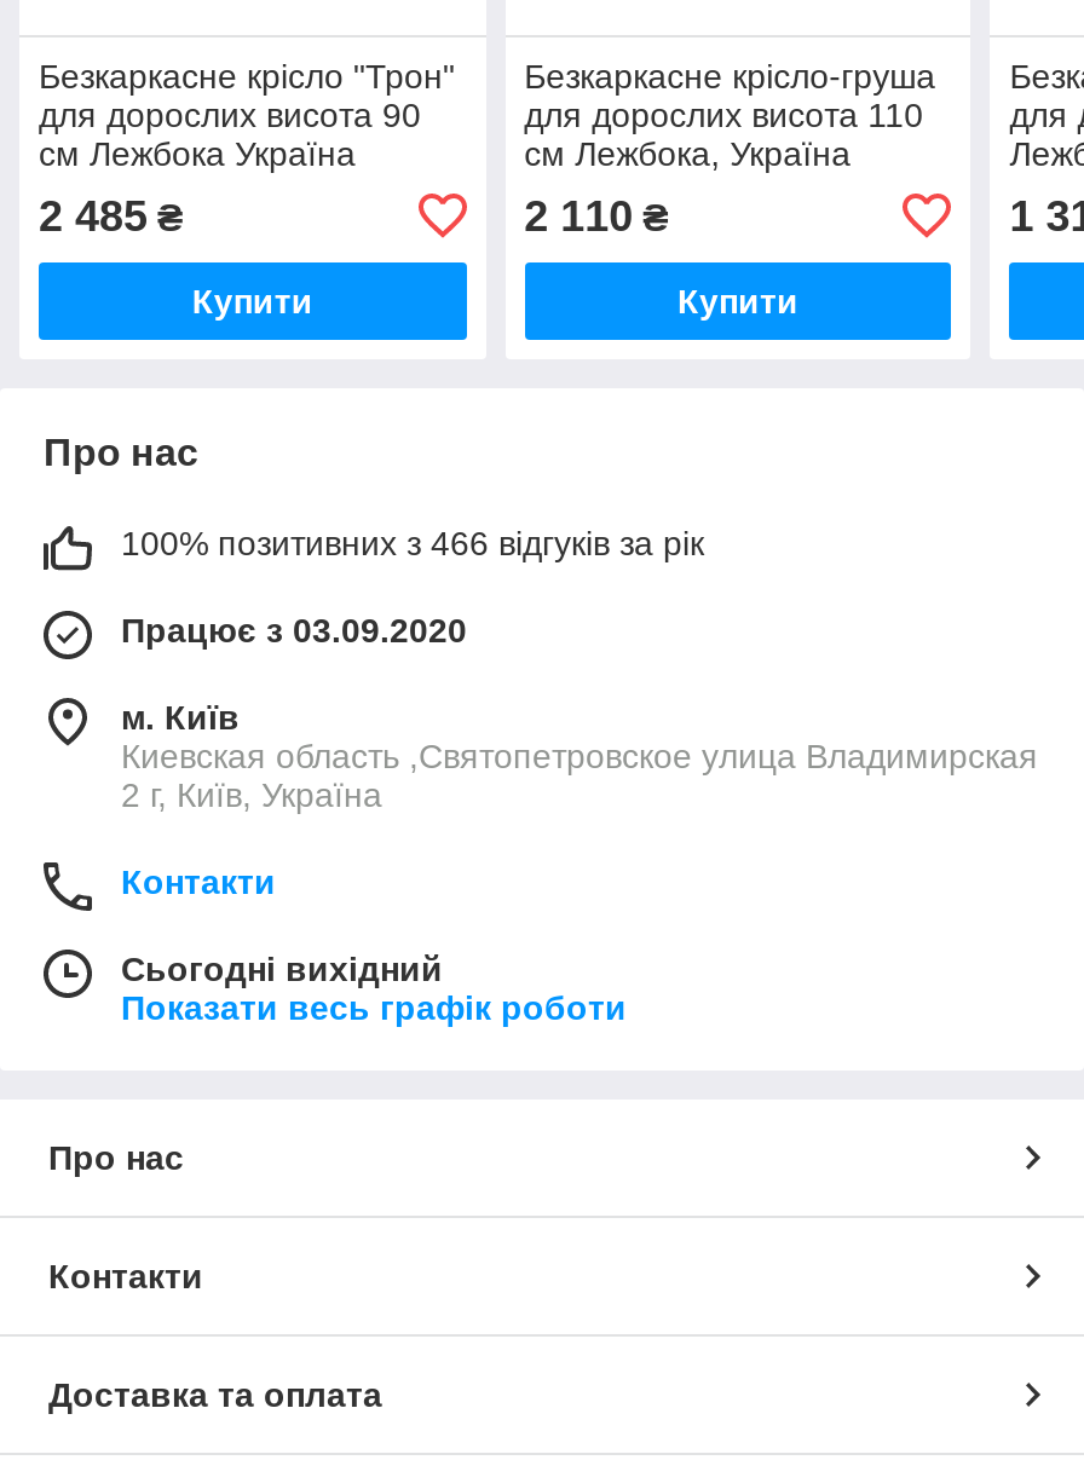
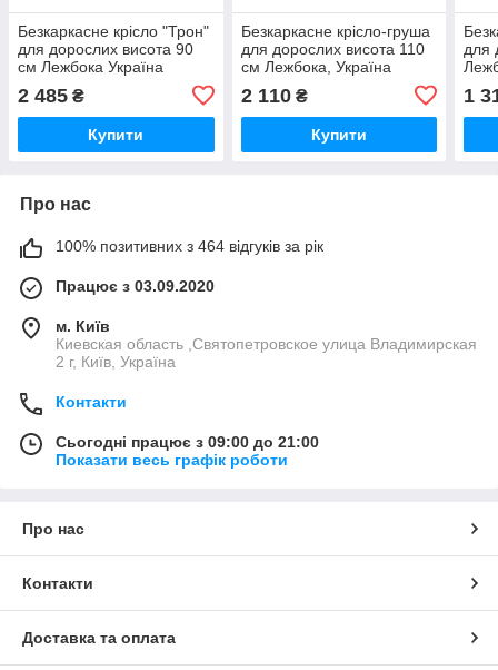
- 100% позитивних з 466 відгуків за рік
+ 100% позитивних з 464 відгуків за рік

- Сьогодні вихідний
+ Сьогодні працює з 09:00 до 21:00
